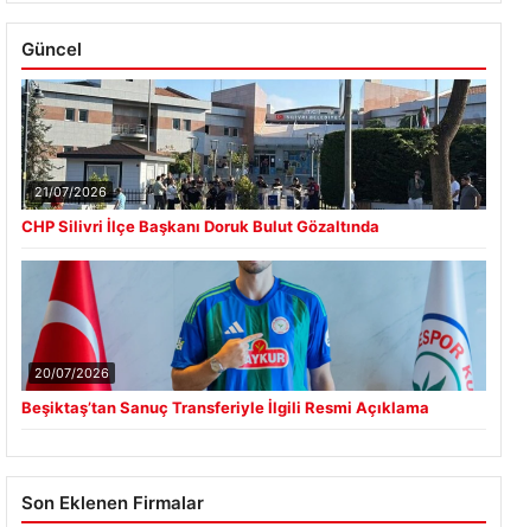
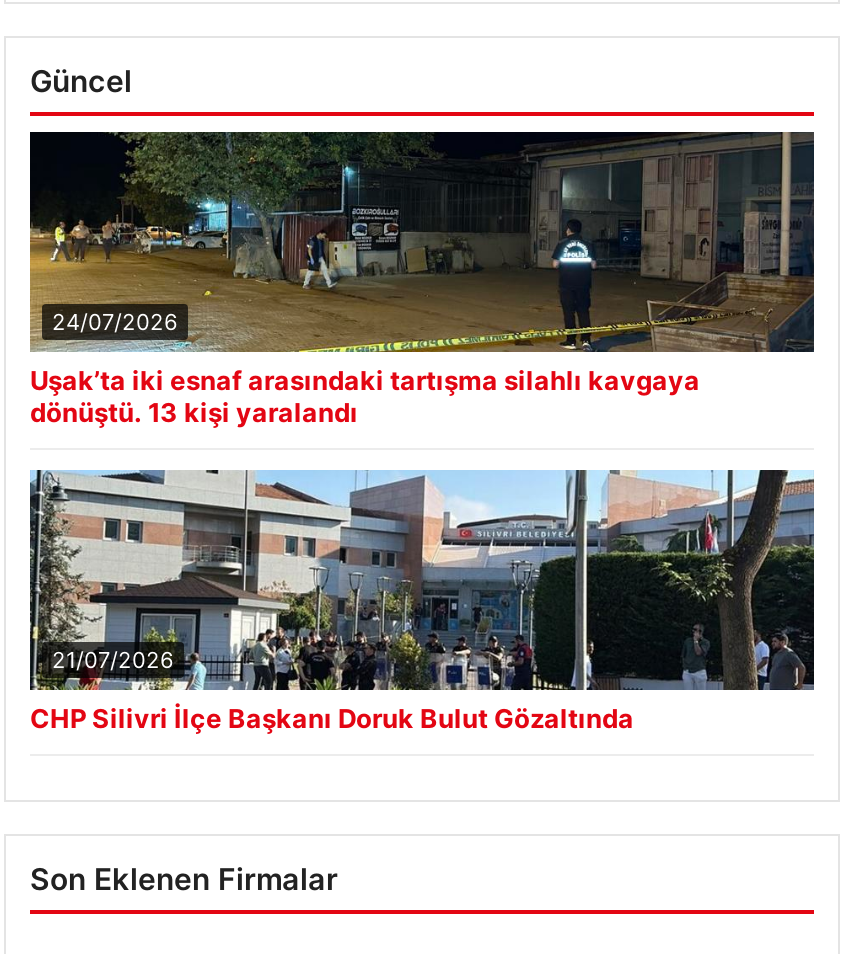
+ [image]
+ 24/07/2026
+ Uşak’ta iki esnaf arasındaki tartışma silahlı kavgaya
+ dönüştü. 13 kişi yaralandı

moved down: [image] | 21/07/2026 | CHP Silivri İlçe Başkanı Doruk Bulut Gözaltında

- [image]
- 20/07/2026
- Beşiktaş’tan Sanuç Transferiyle İlgili Resmi Açıklama
